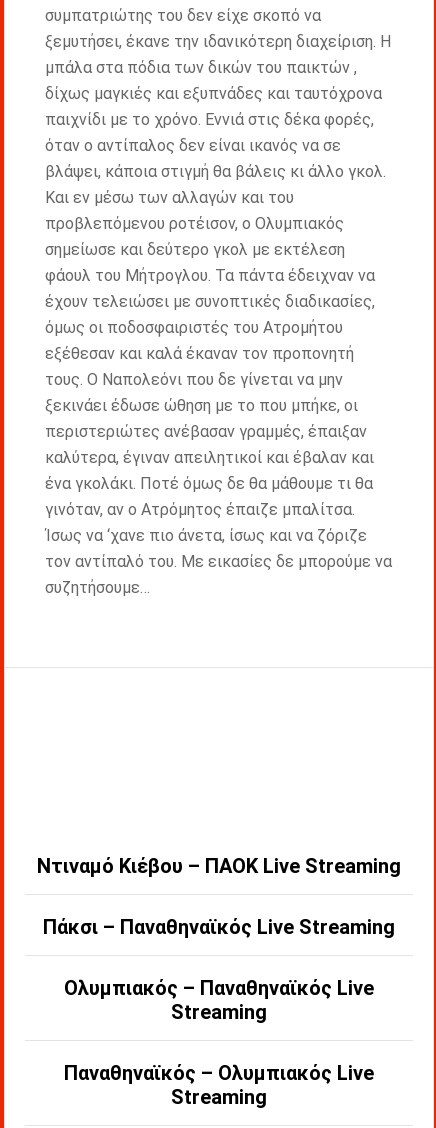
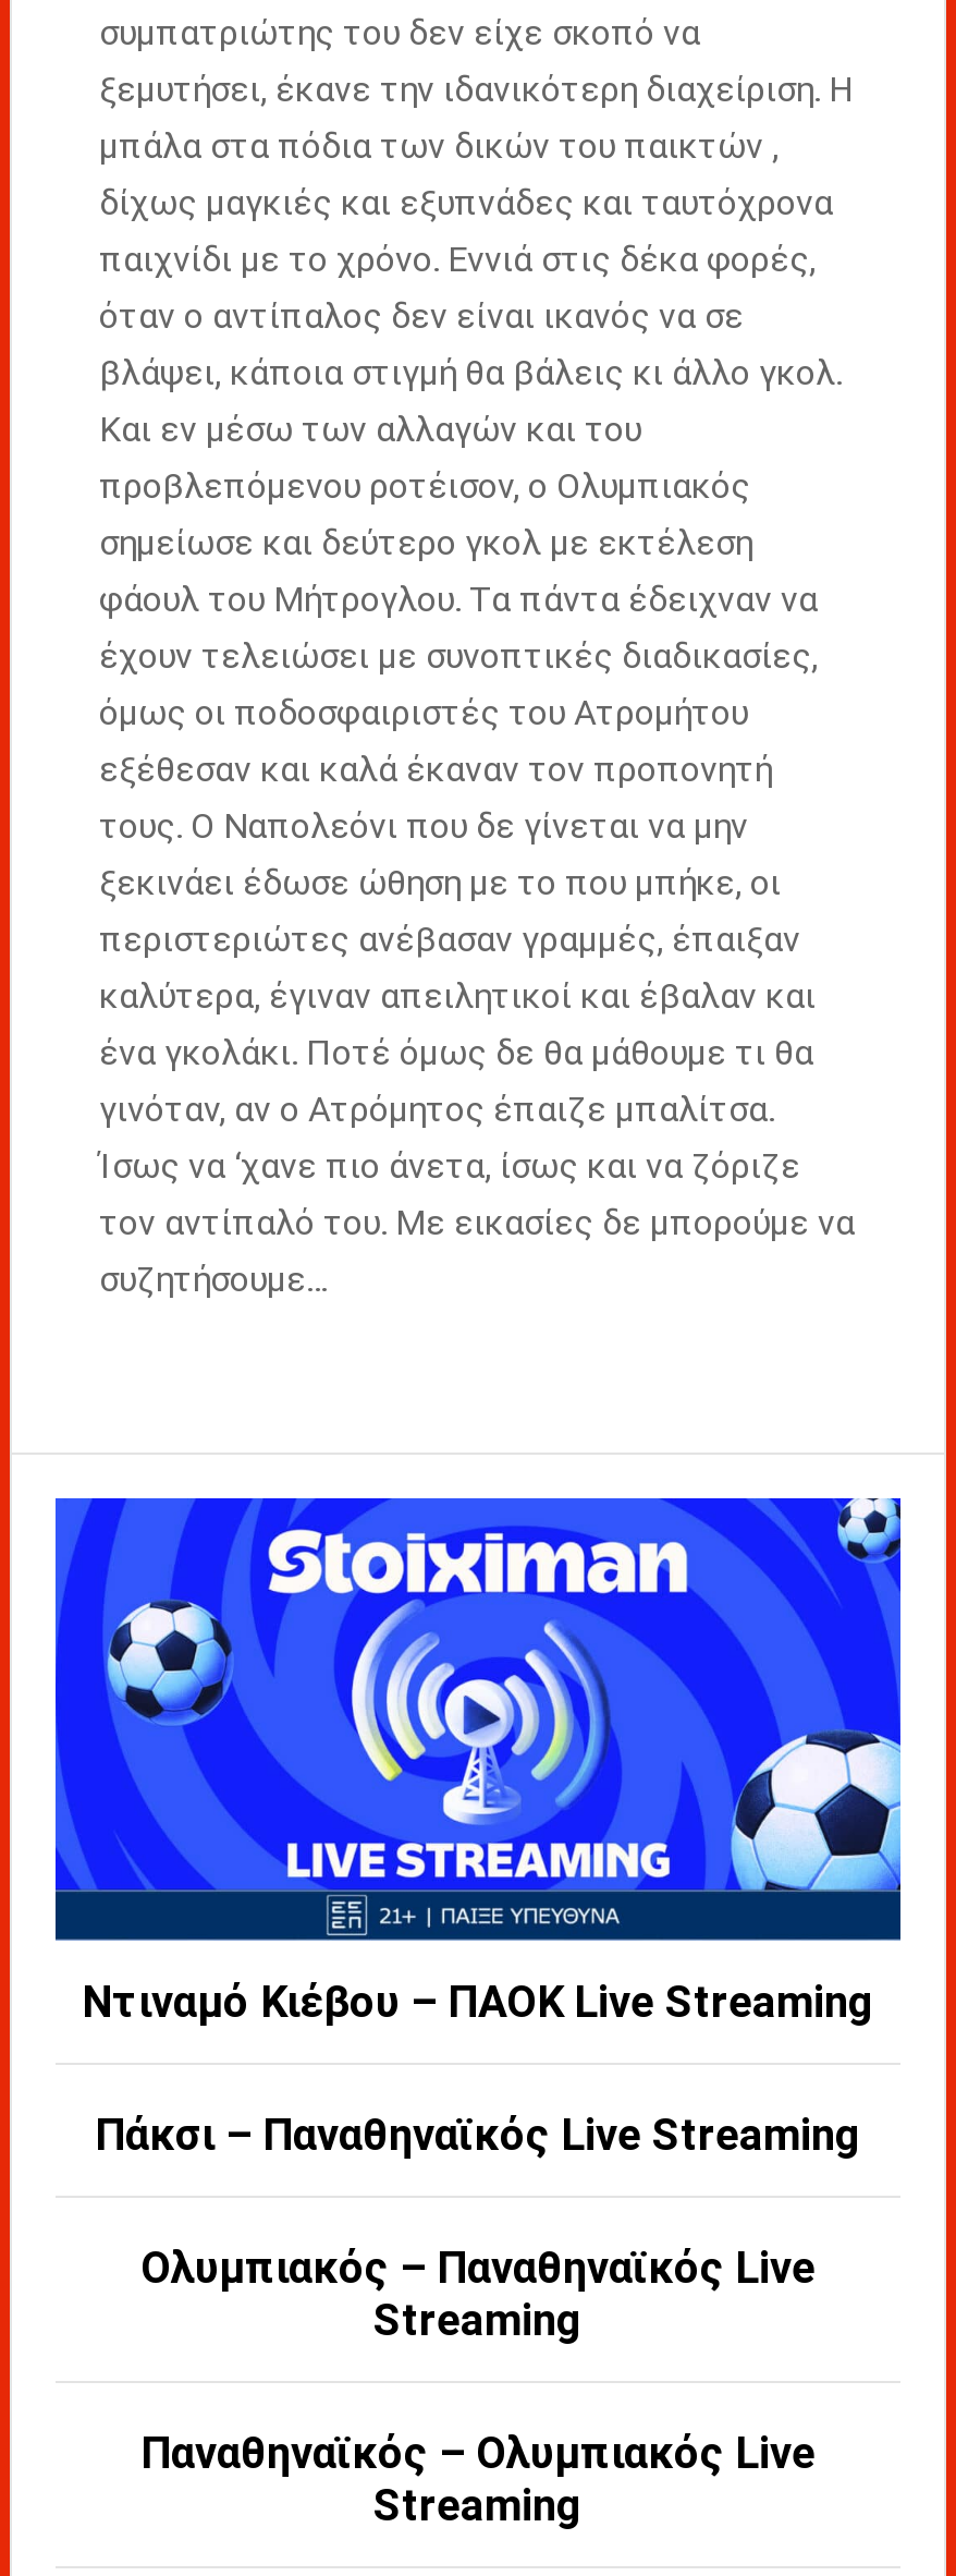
+ [image]
